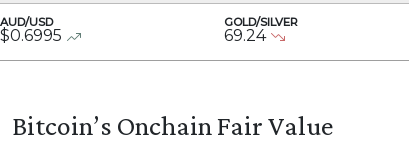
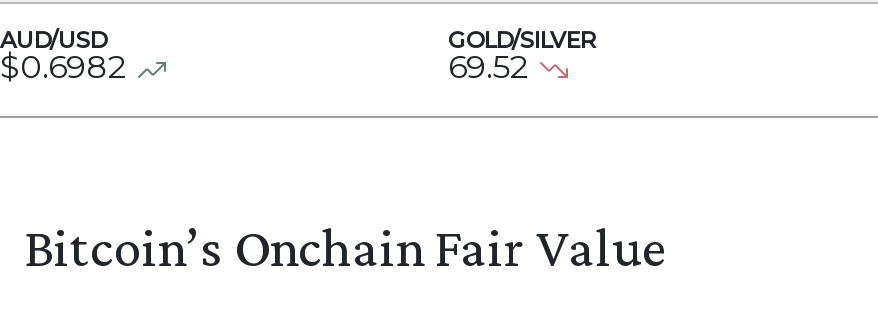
- $0.6995
+ $0.6982

- 69.24
+ 69.52
